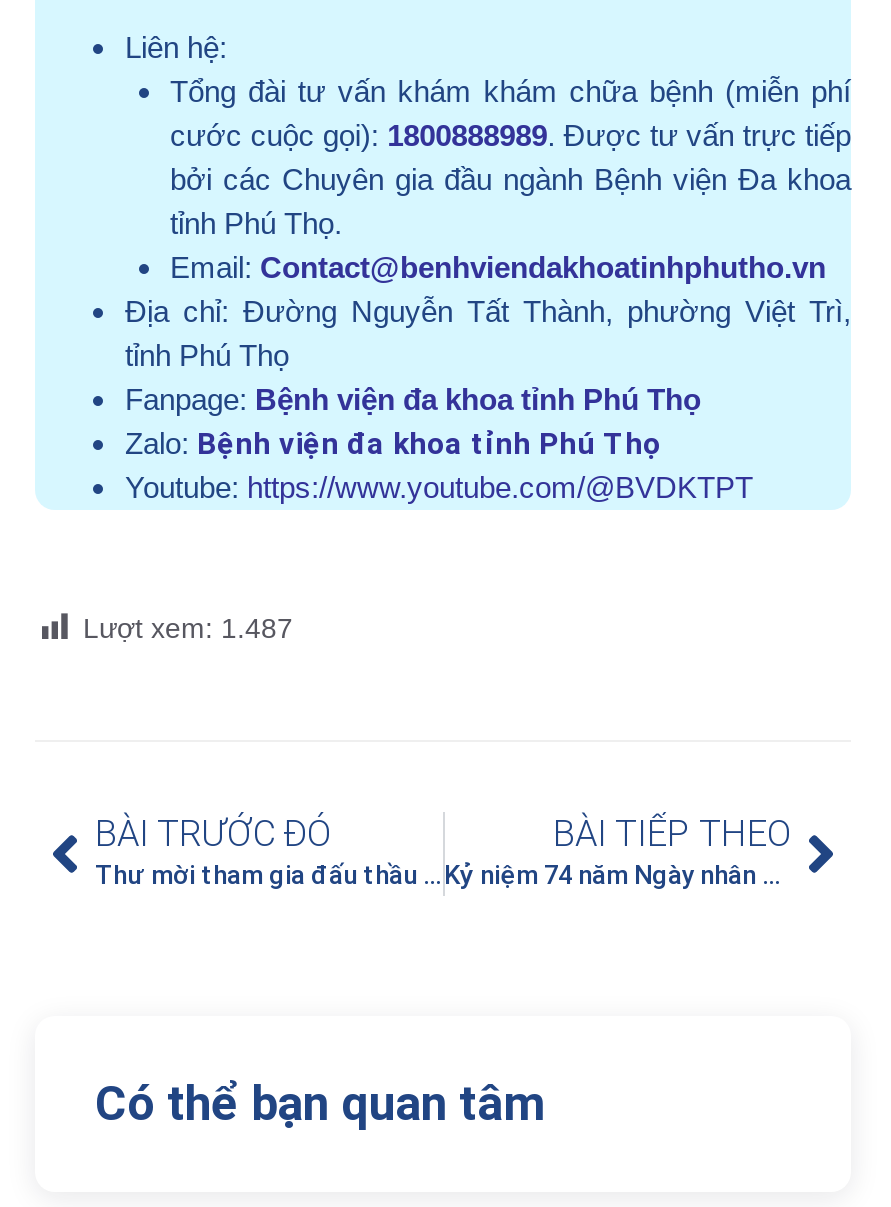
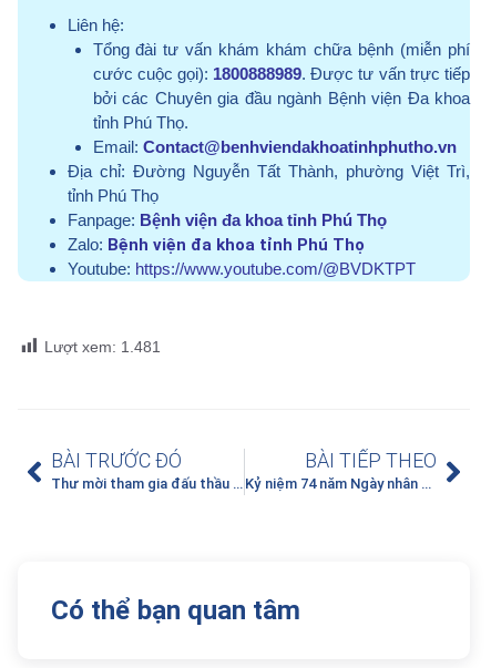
- Lượt xem: 1.487
+ Lượt xem: 1.481
